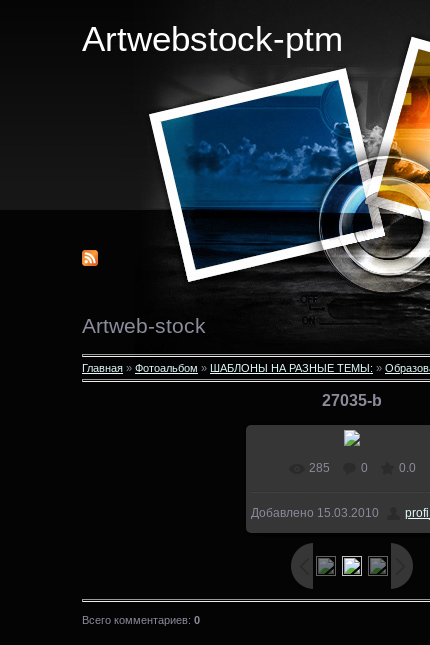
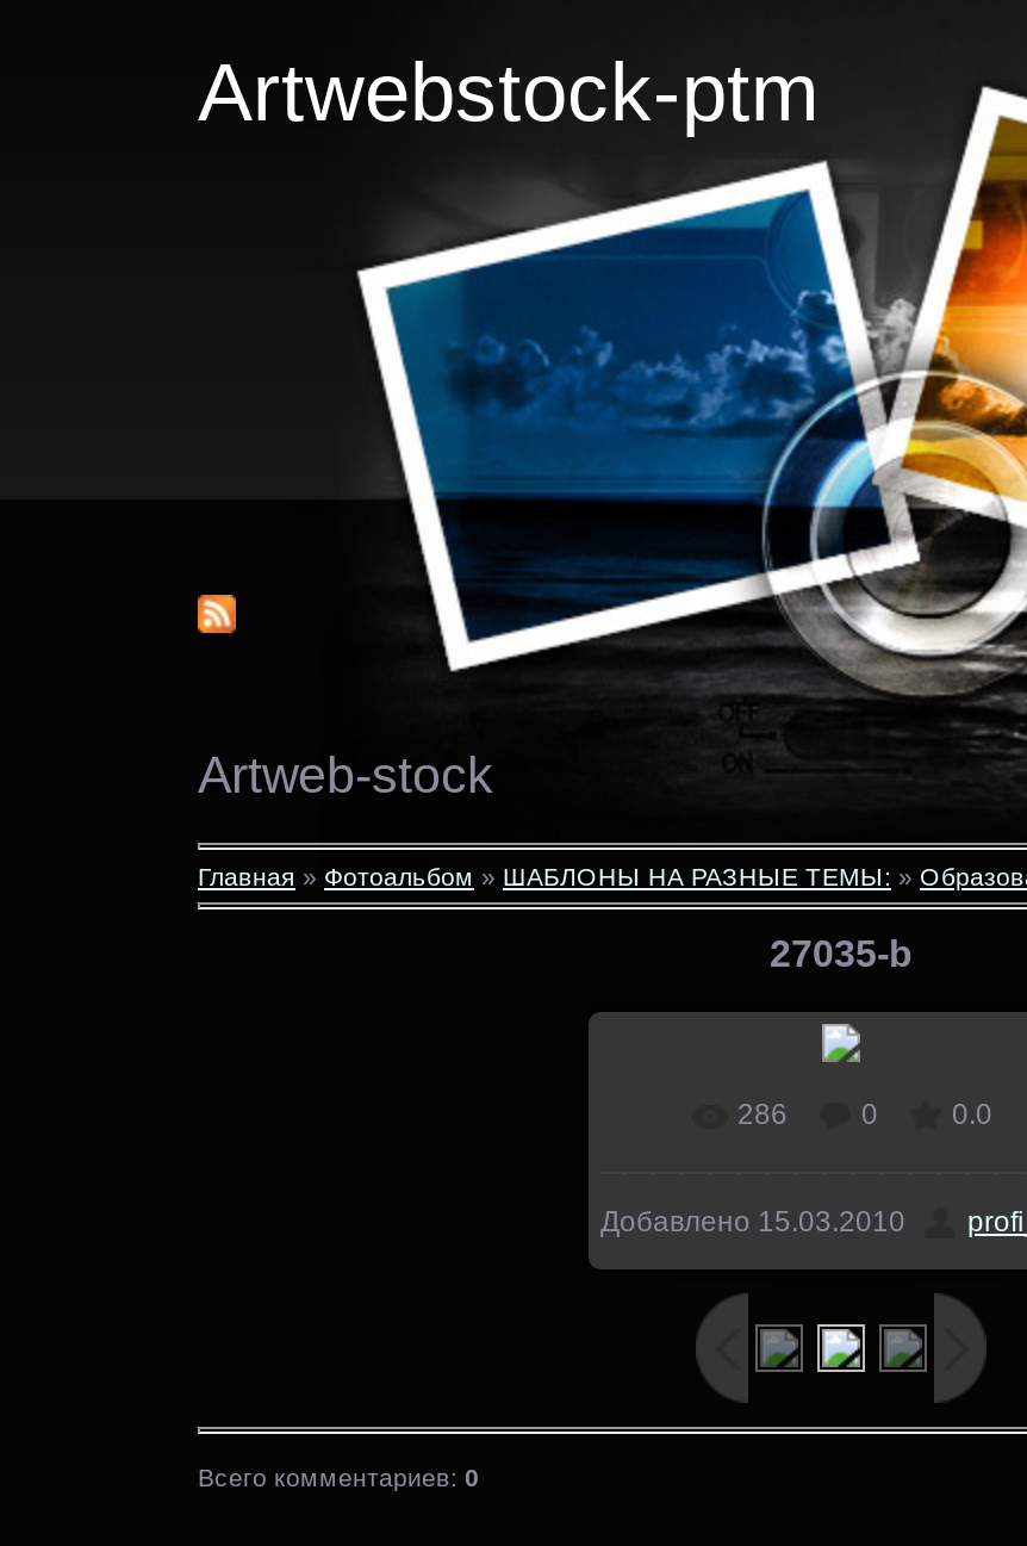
- 285
+ 286
